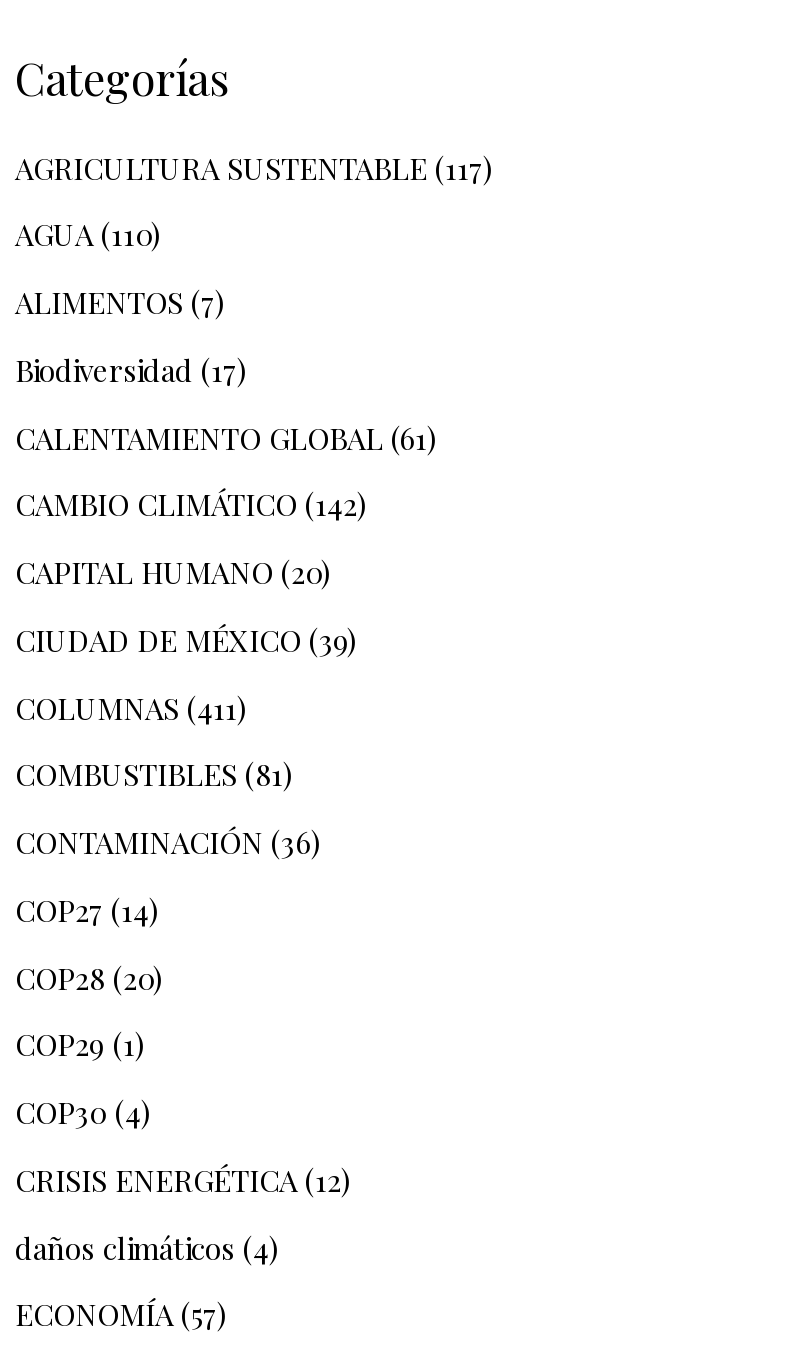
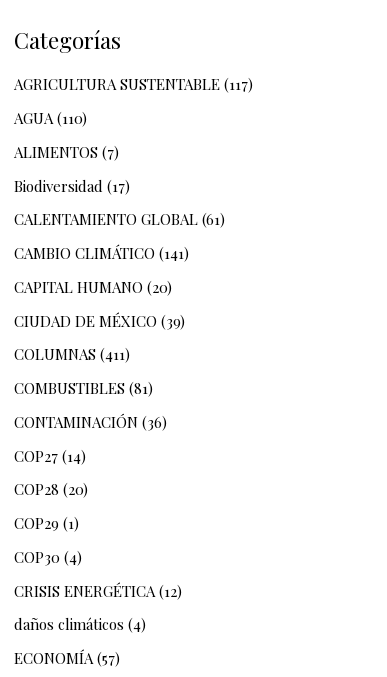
- CAMBIO CLIMÁTICO (142)
+ CAMBIO CLIMÁTICO (141)
